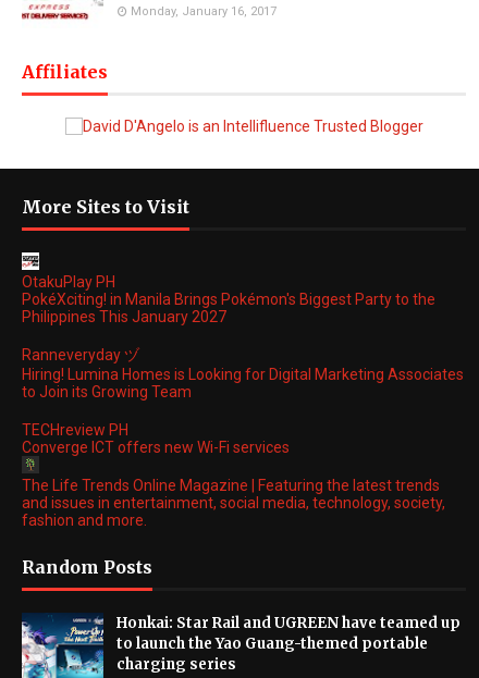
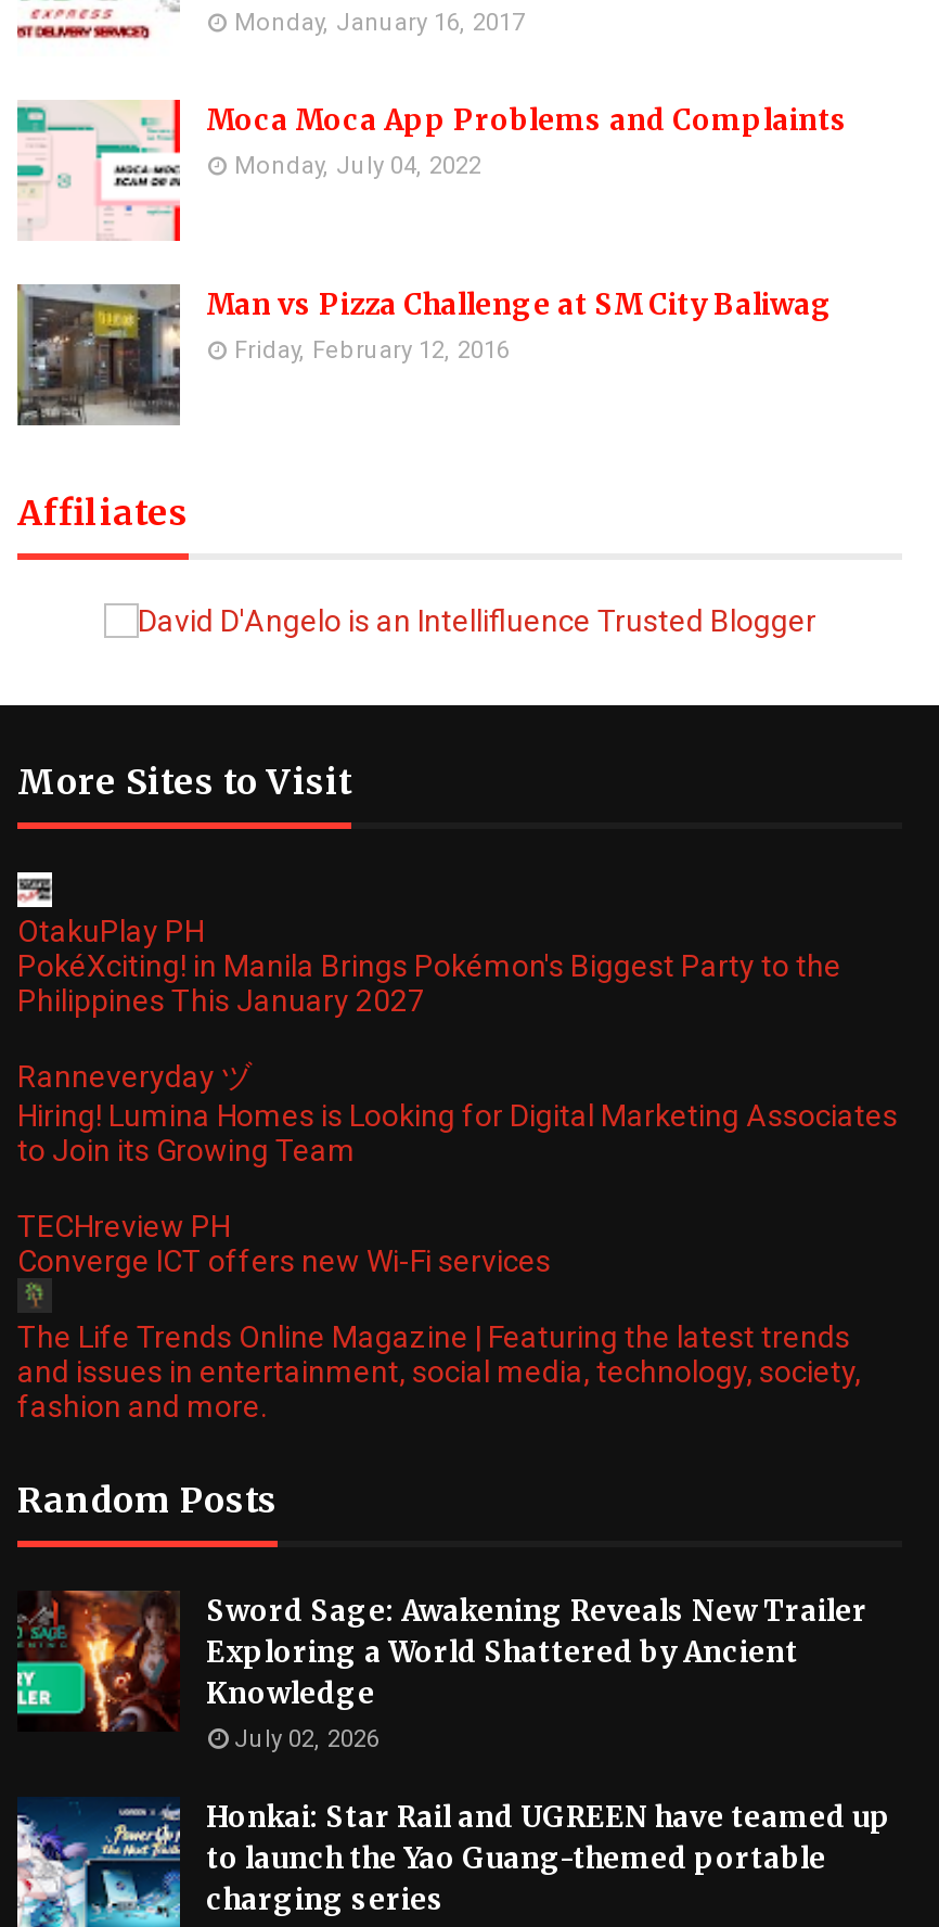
+ [image]
+ Moca Moca App Problems and Complaints
+ Monday, July 04, 2022

+ [image]
+ Man vs Pizza Challenge at SM City Baliwag
+ Friday, February 12, 2016

+ [image]
+ Sword Sage: Awakening Reveals New Trailer
+ Exploring a World Shattered by Ancient
+ Knowledge
+ July 02, 2026
